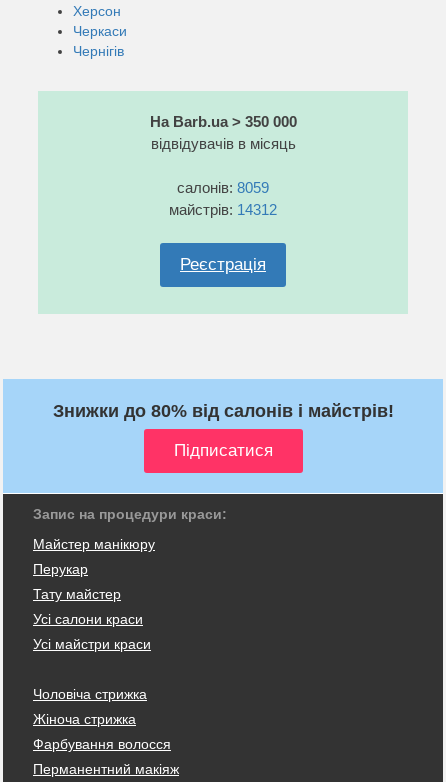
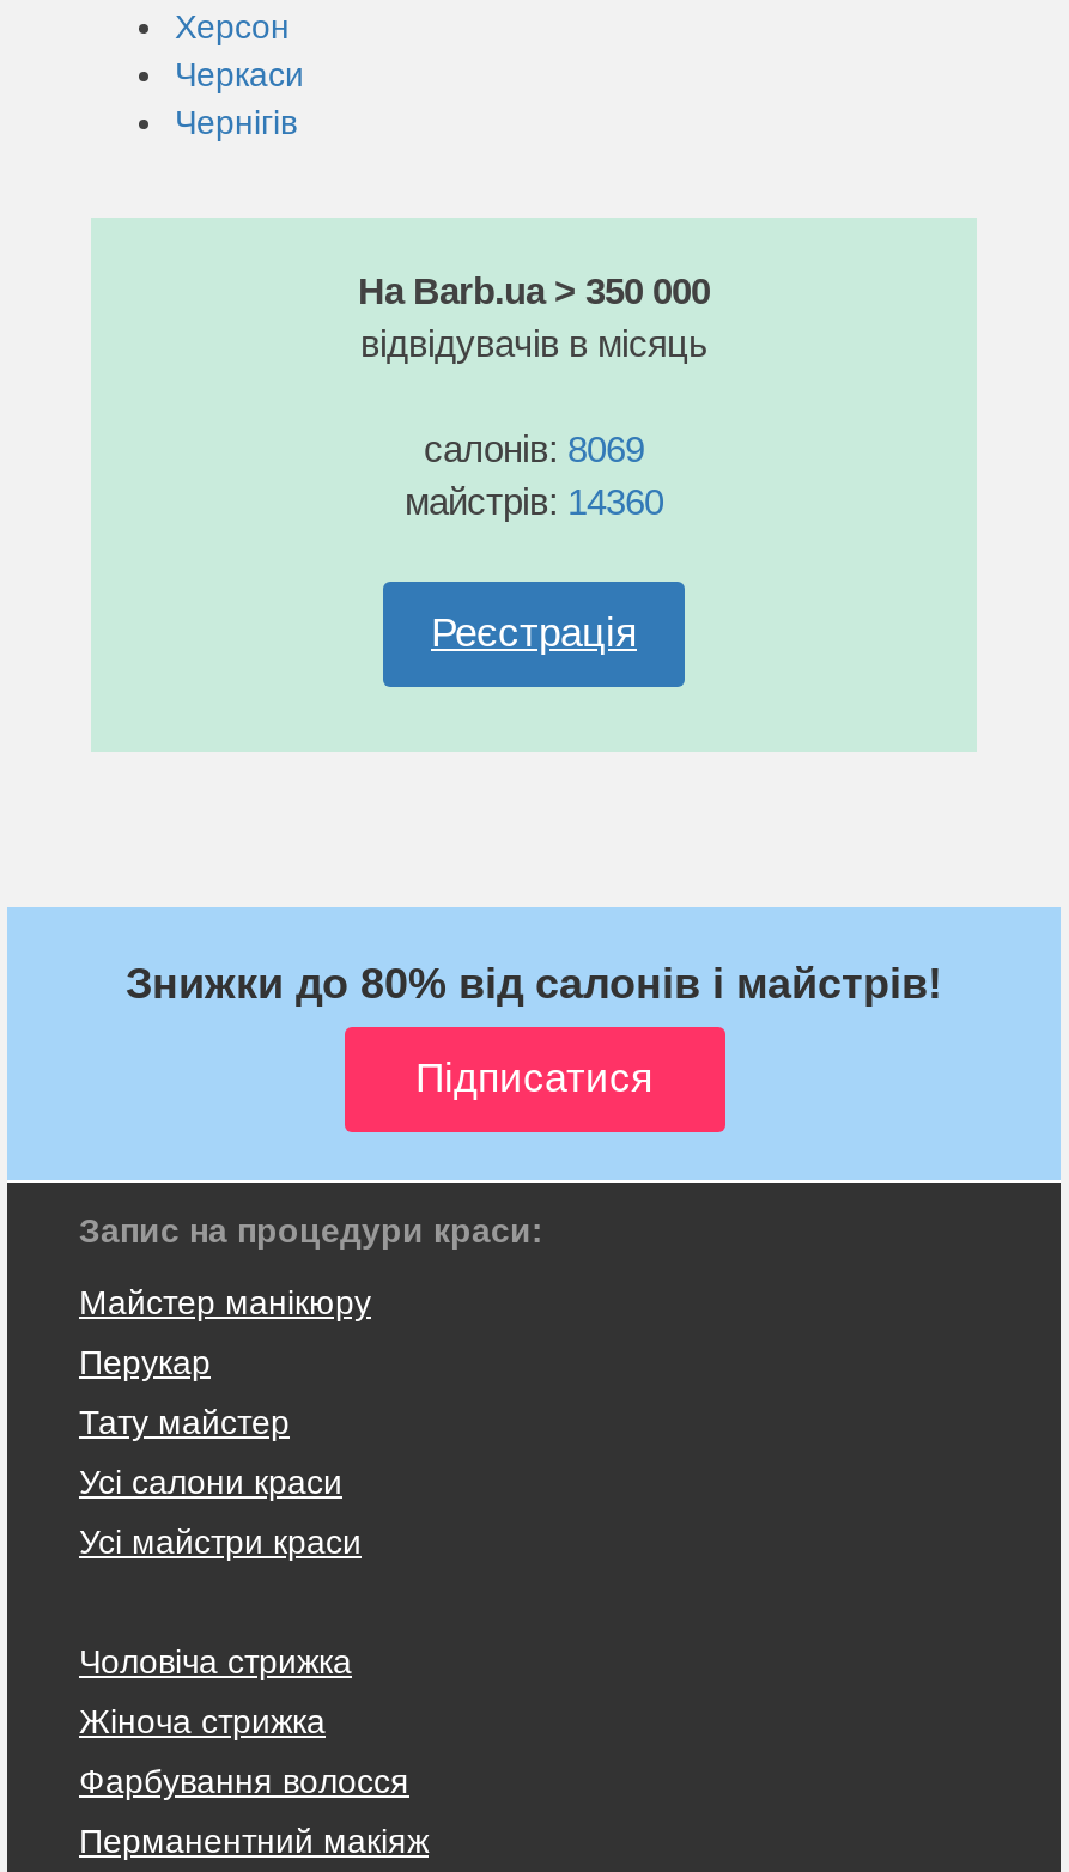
- салонів: 8059
+ салонів: 8069

- майстрів: 14312
+ майстрів: 14360
